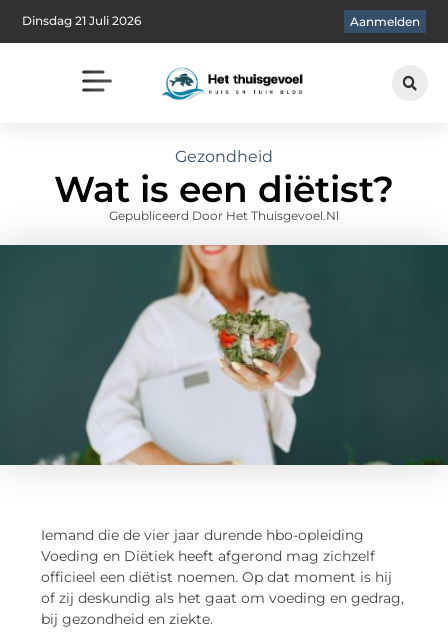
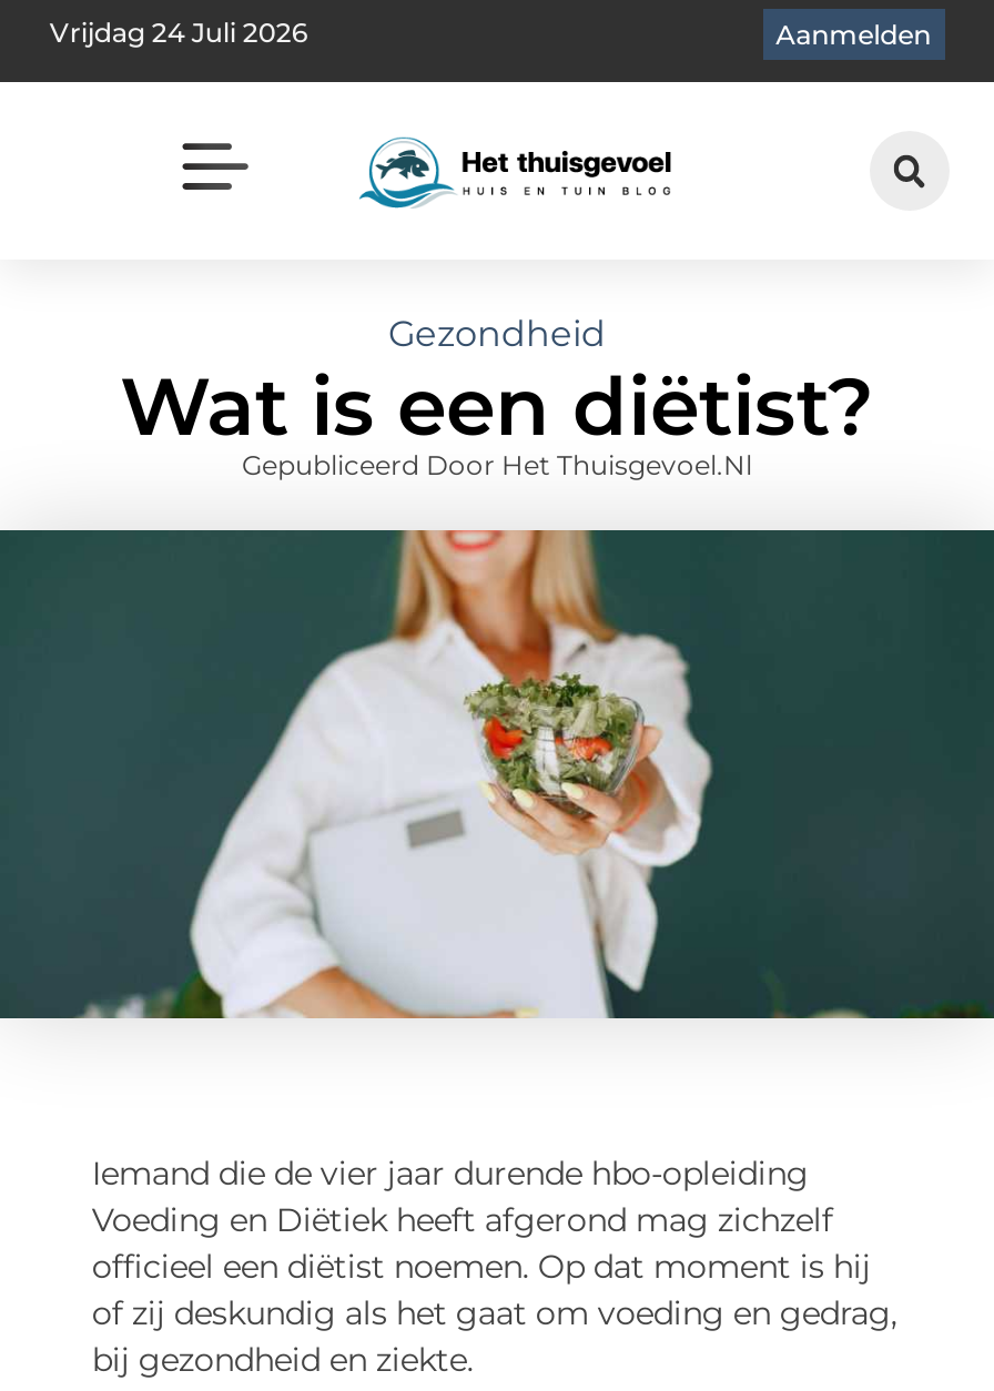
- Dinsdag 21 Juli 2026
+ Vrijdag 24 Juli 2026
